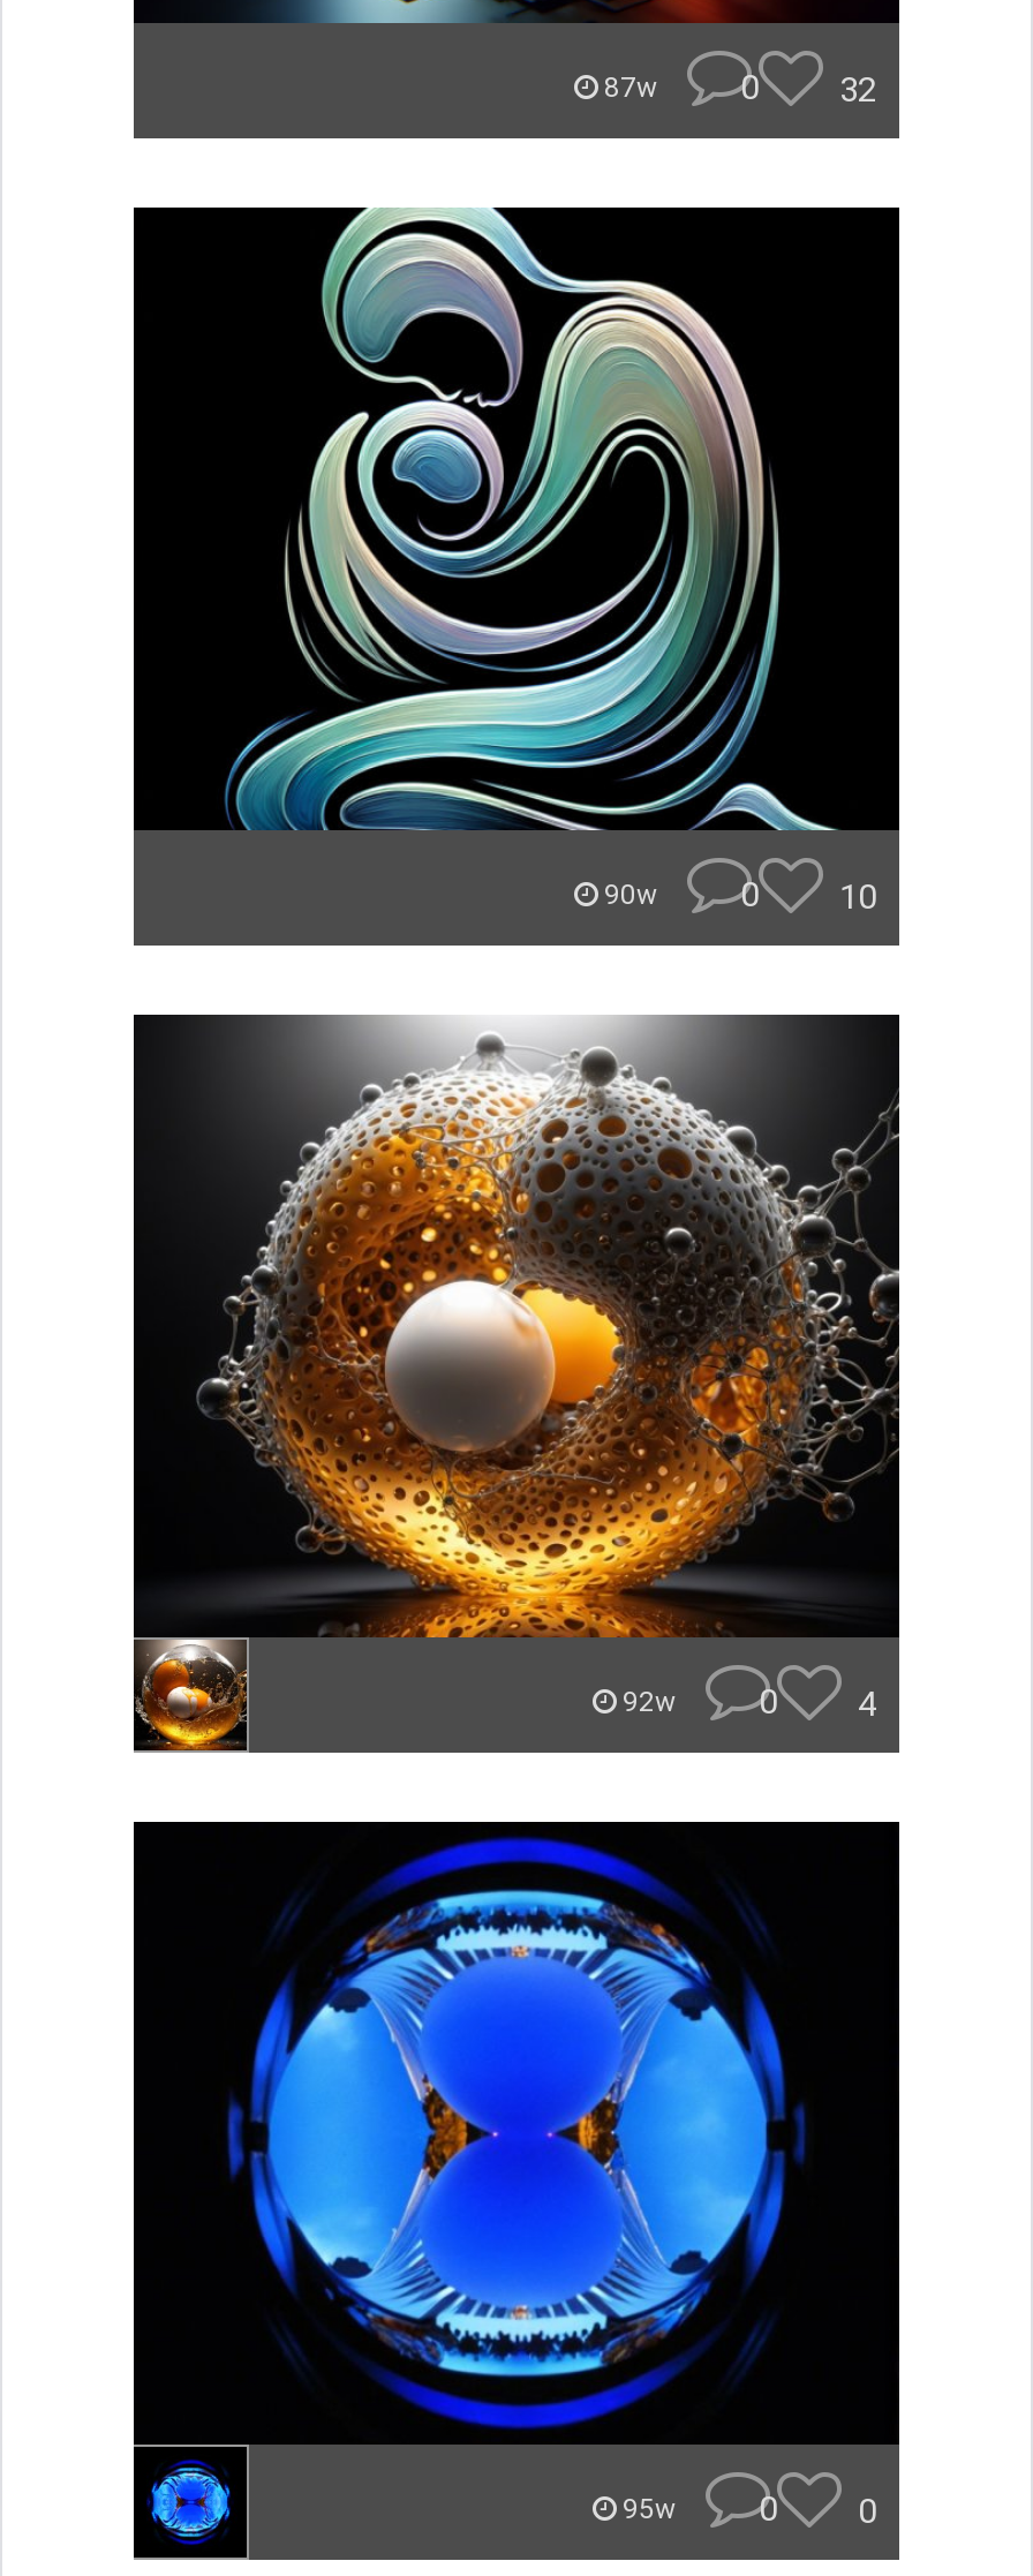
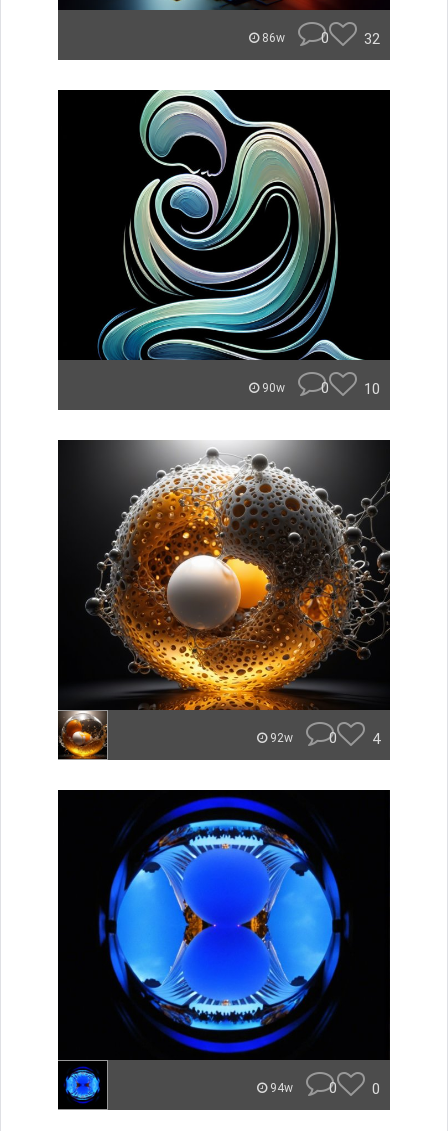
- 87w
+ 86w

- 95w
+ 94w
